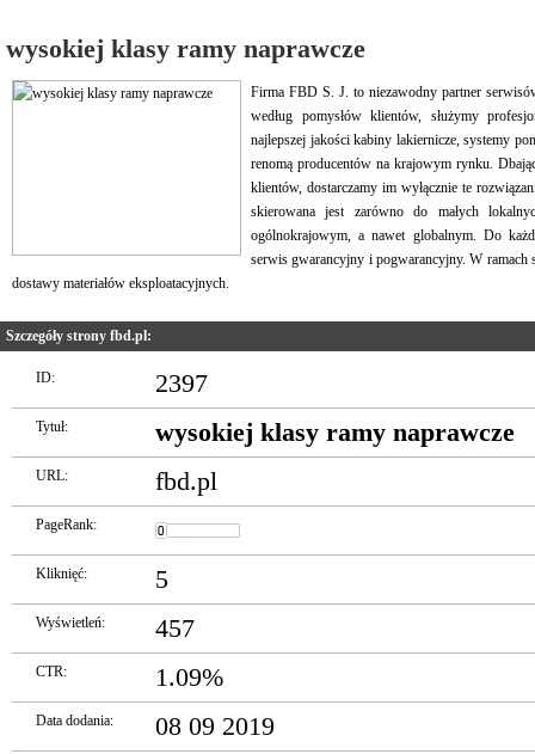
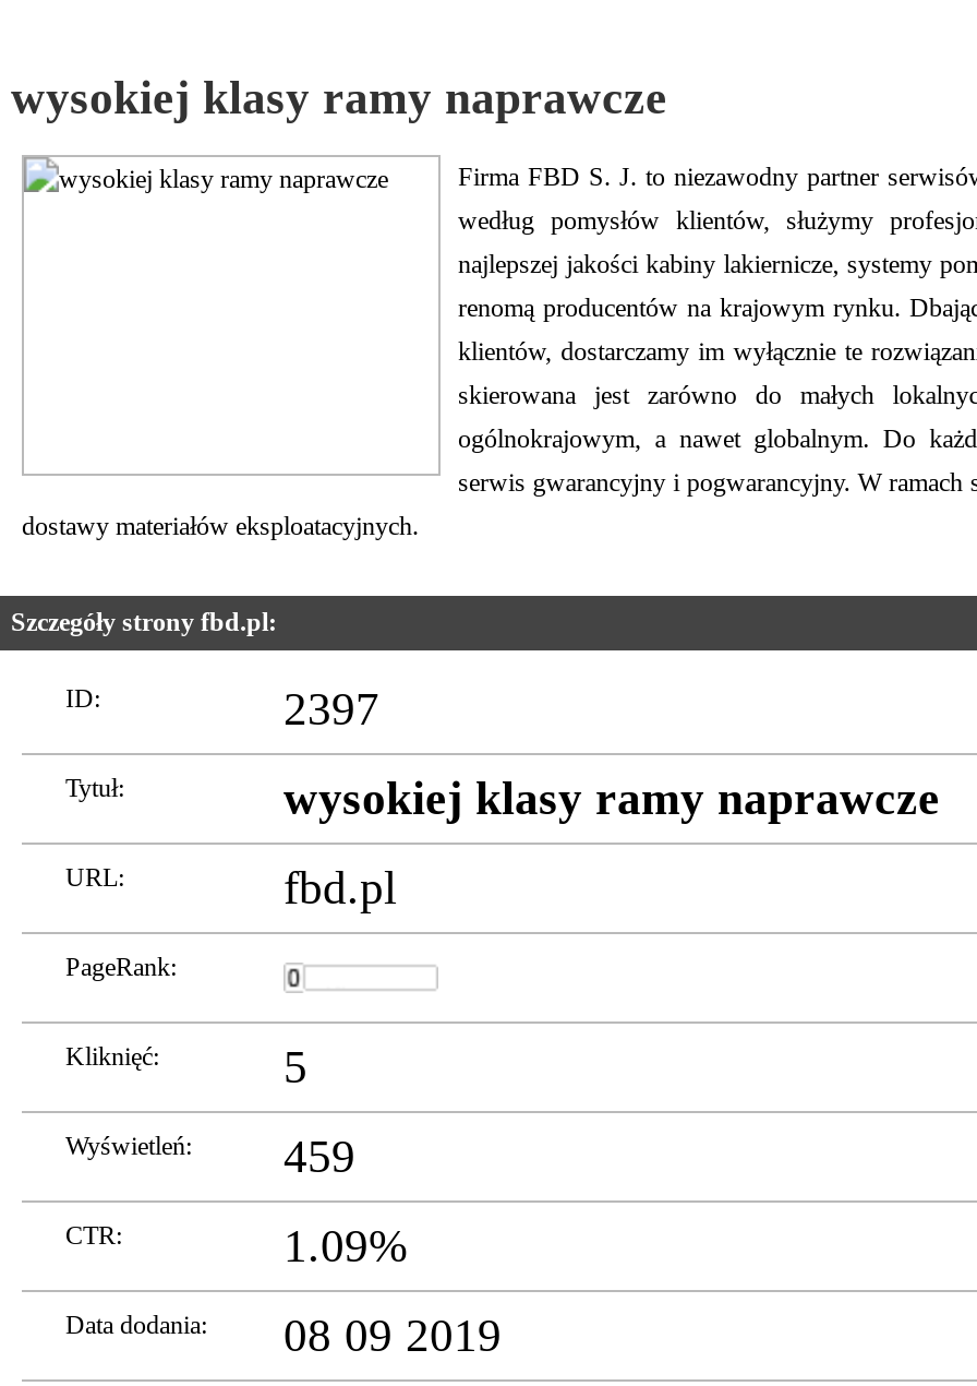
- 457
+ 459
